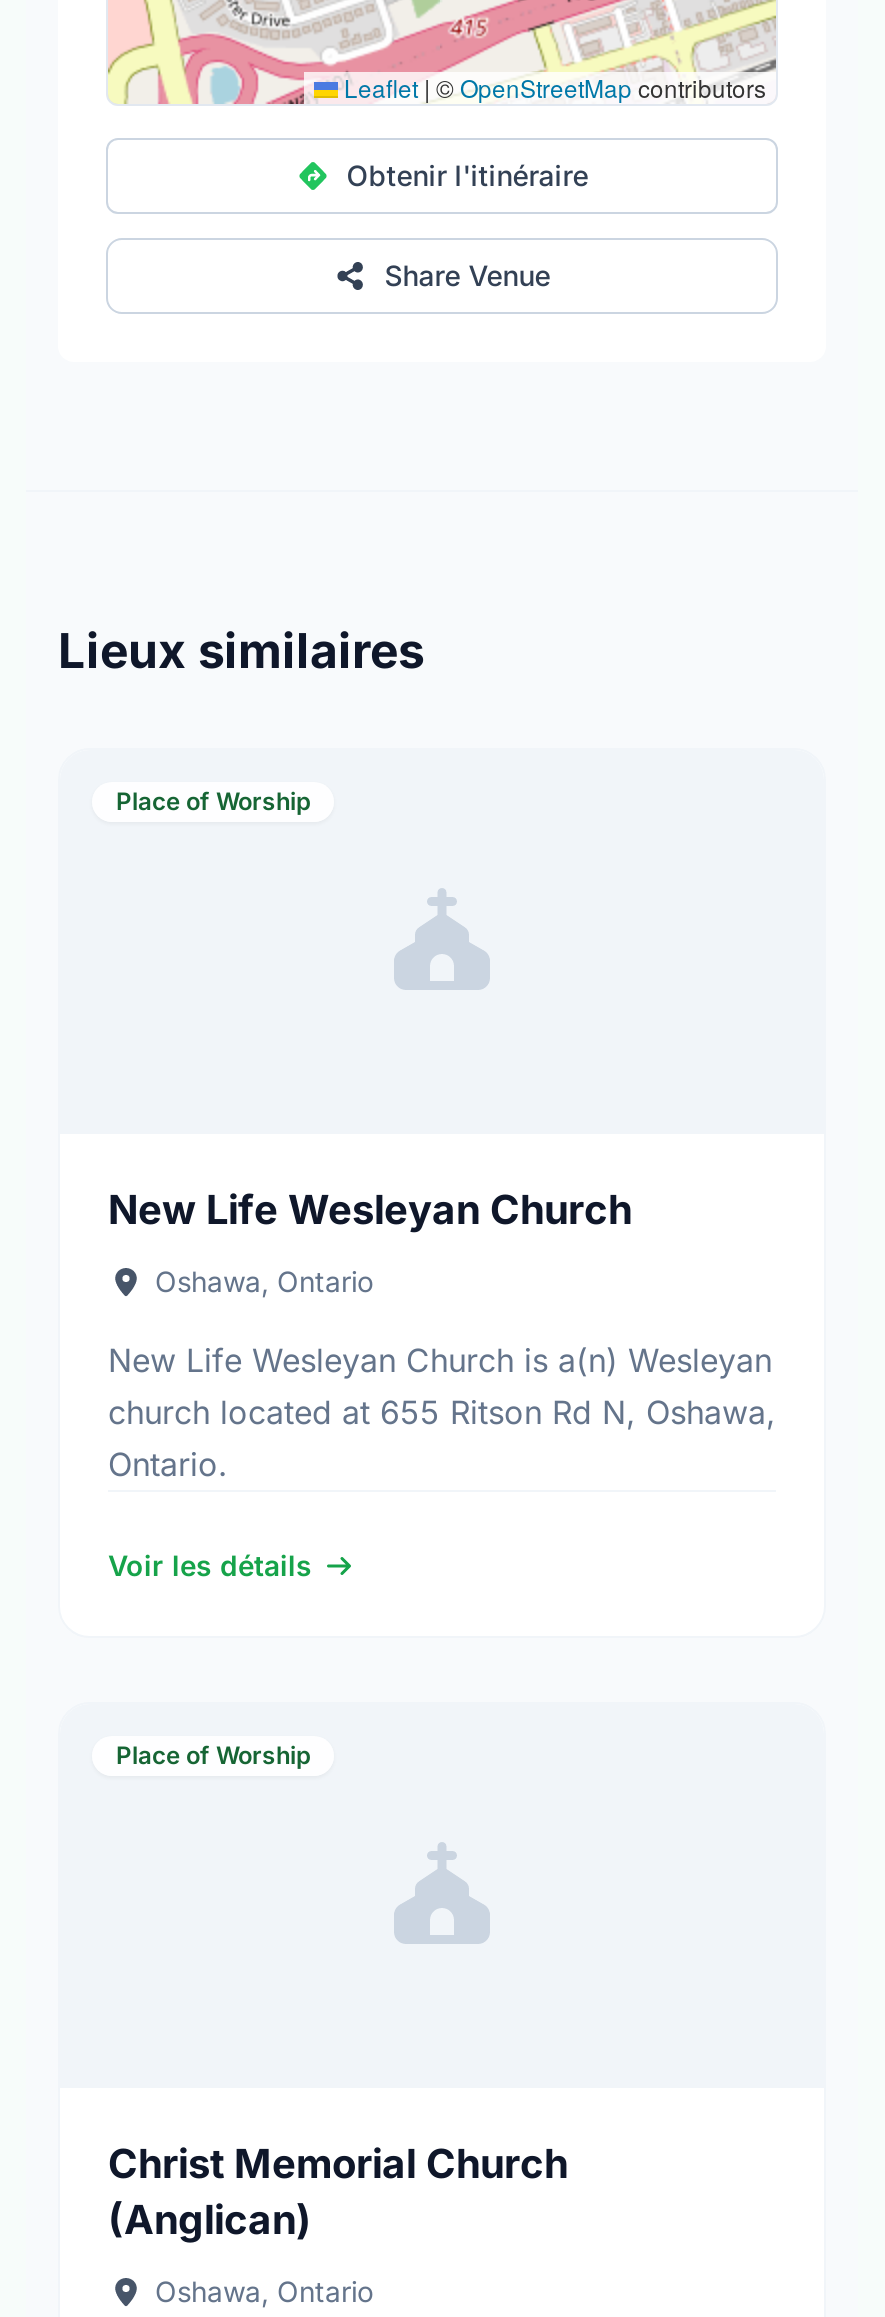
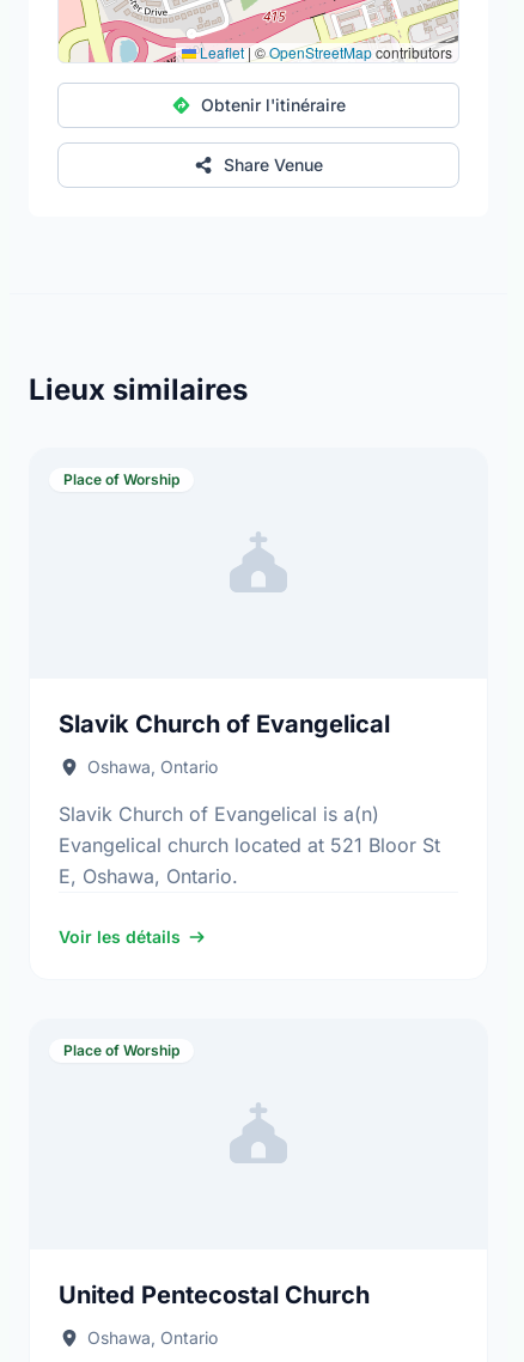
- New Life Wesleyan Church
+ Slavik Church of Evangelical

- New Life Wesleyan Church is a(n) Wesleyan
- church located at 655 Ritson Rd N, Oshawa,
- Ontario.
+ Slavik Church of Evangelical is a(n)
+ Evangelical church located at 521 Bloor St
+ E, Oshawa, Ontario.

- Christ Memorial Church
- (Anglican)
+ United Pentecostal Church
